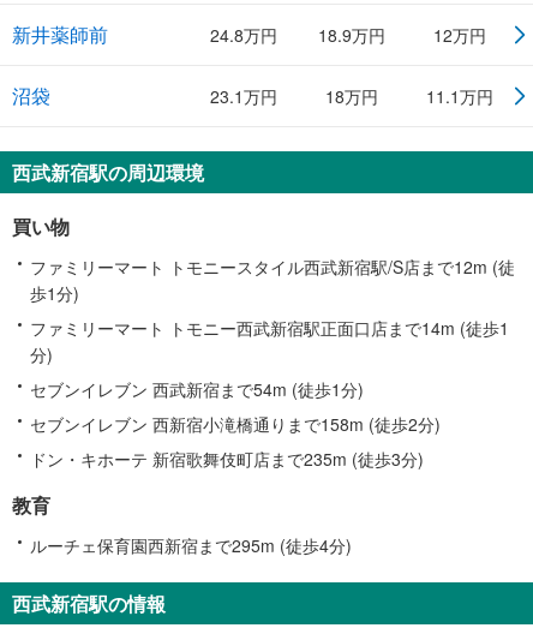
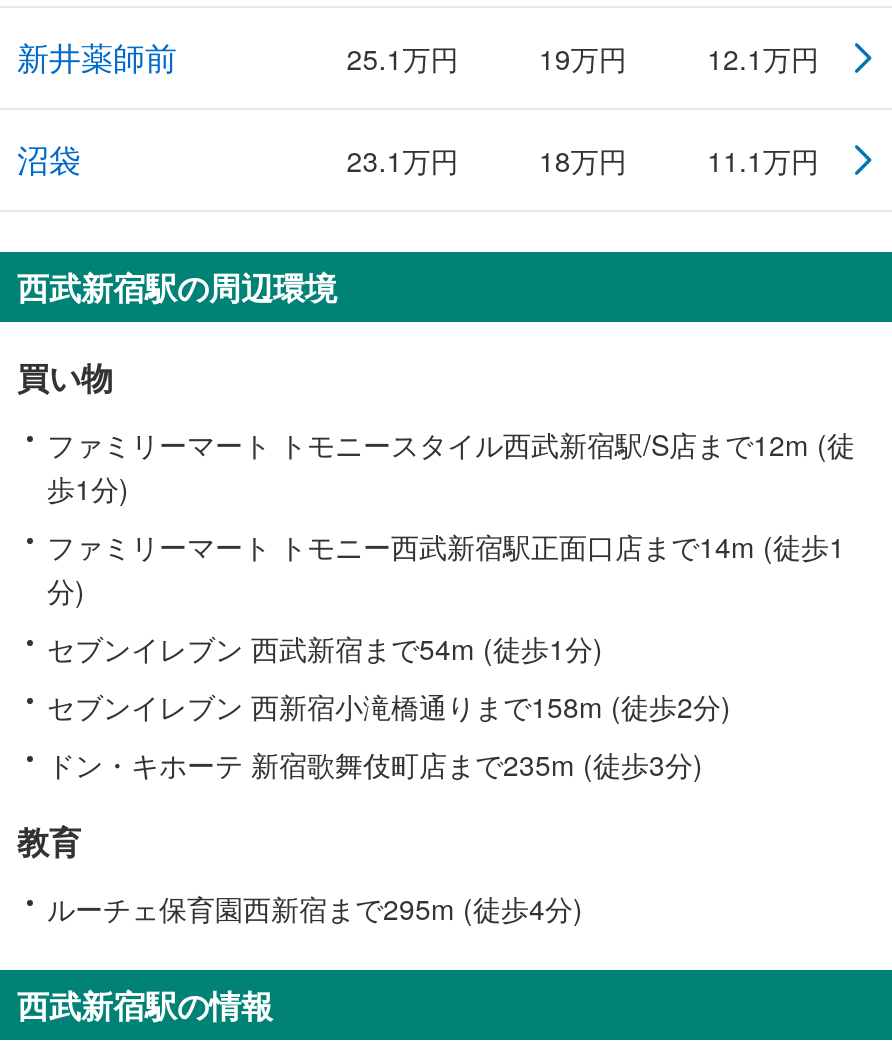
- 24.8万円
+ 25.1万円

- 18.9万円
+ 19万円

- 12万円
+ 12.1万円
